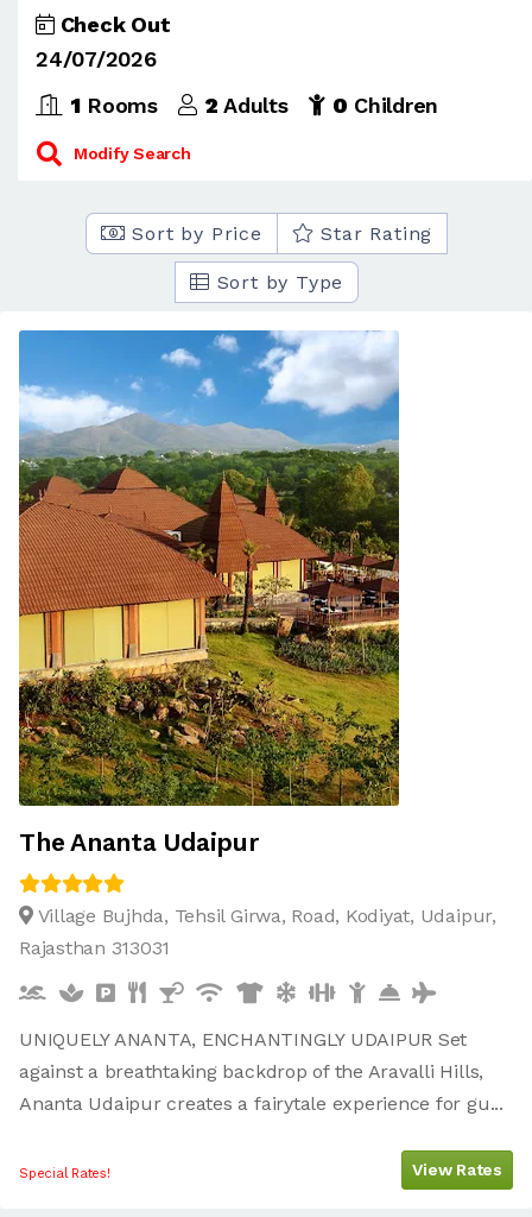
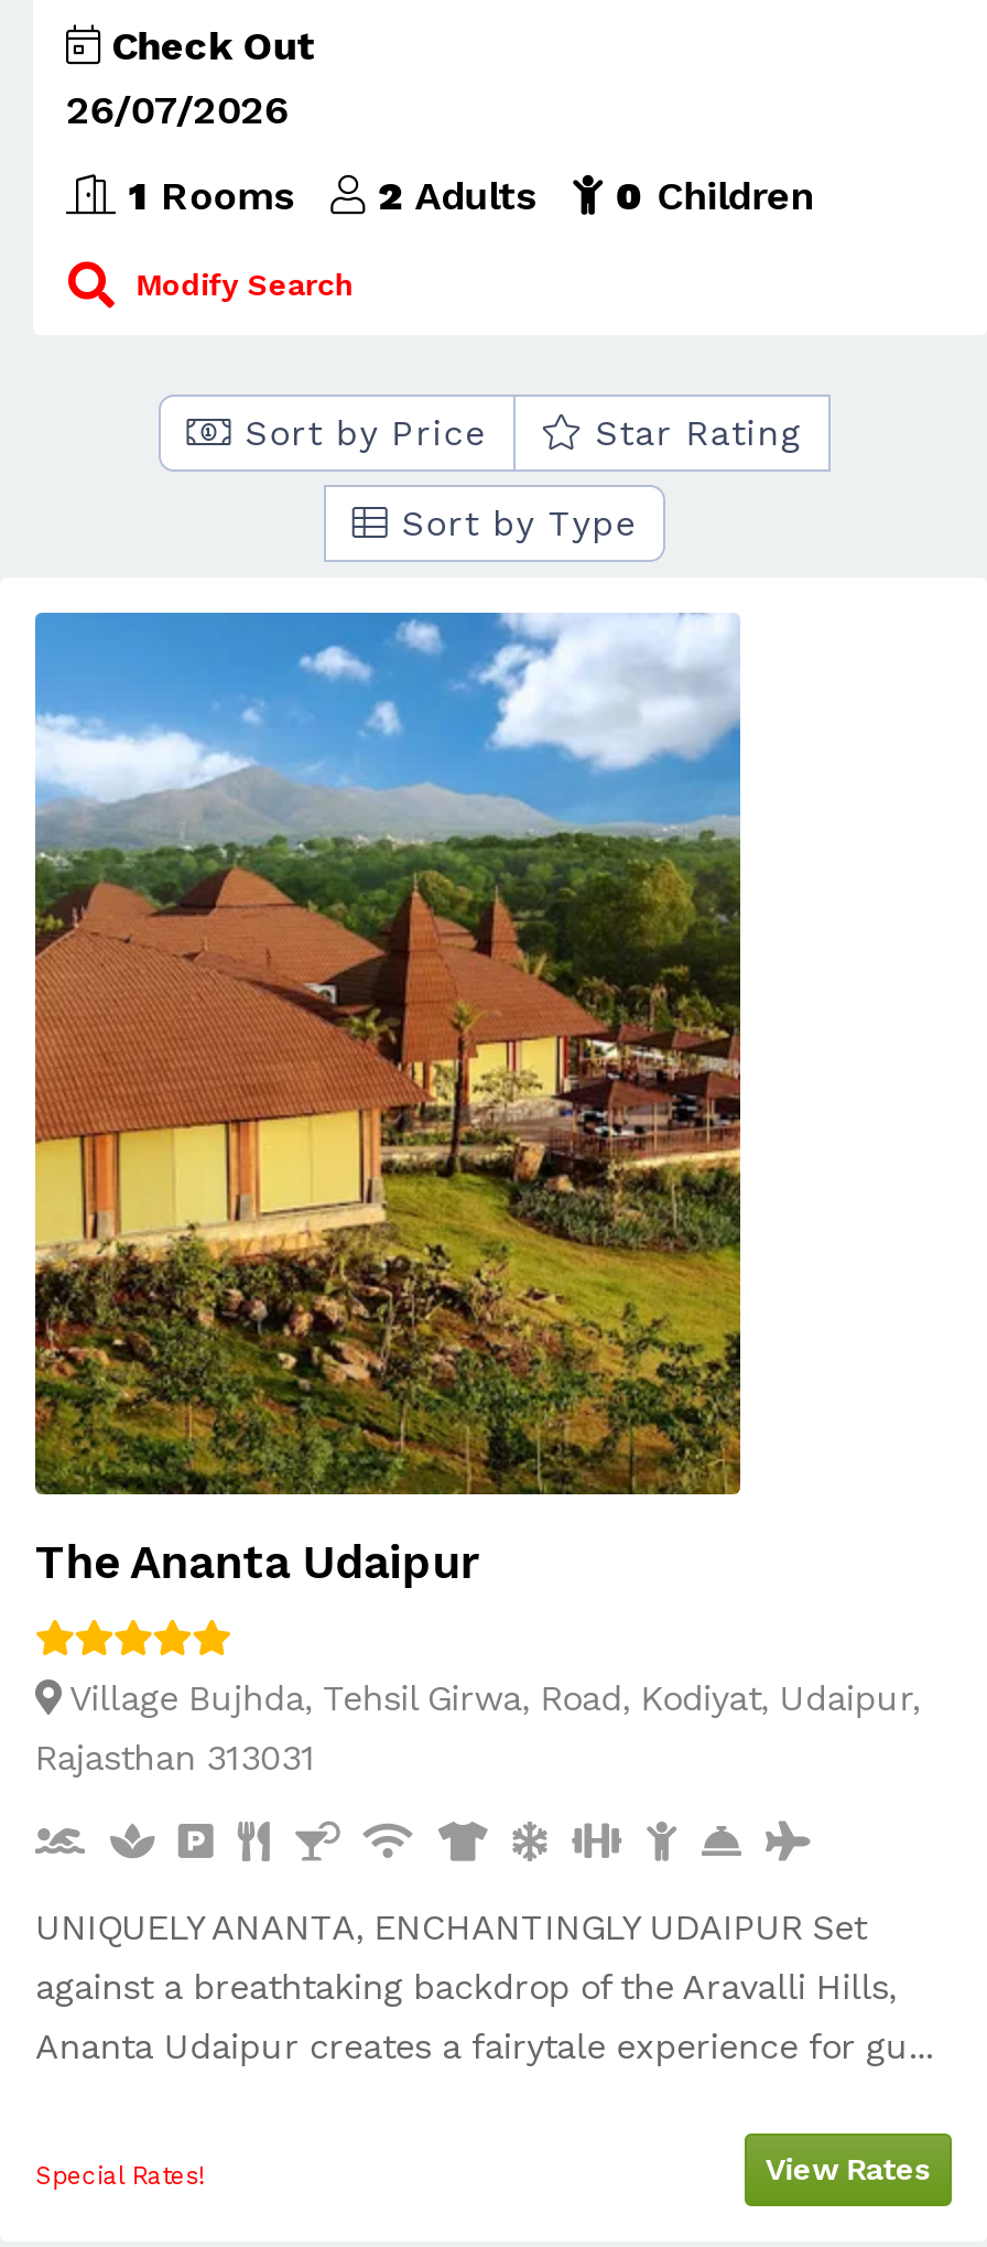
- 24/07/2026
+ 26/07/2026
